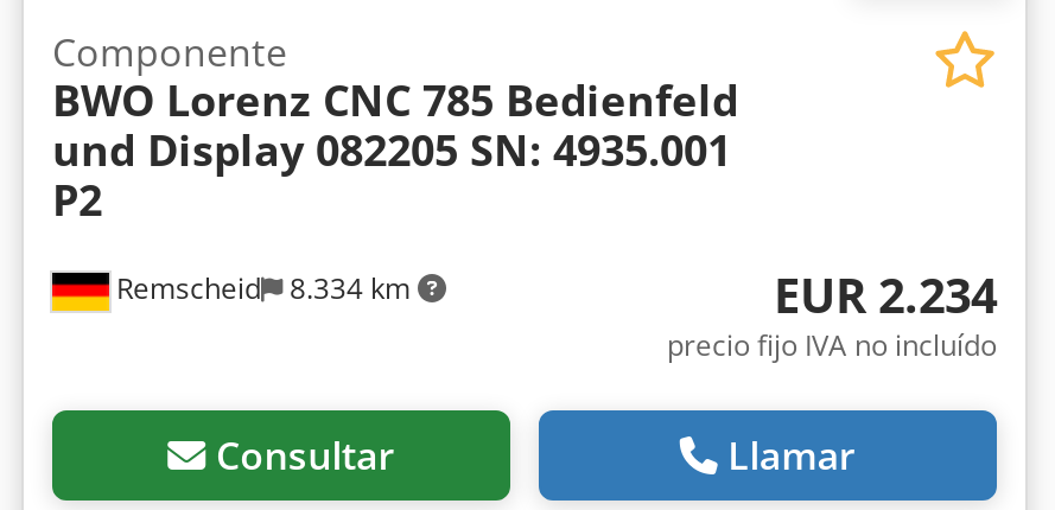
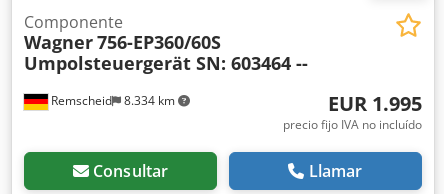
- BWO Lorenz CNC 785 Bedienfeld
- und Display 082205 SN: 4935.001
- P2
+ Wagner 756-EP360/60S
+ Umpolsteuergerät SN: 603464 --

- EUR 2.234
+ EUR 1.995
